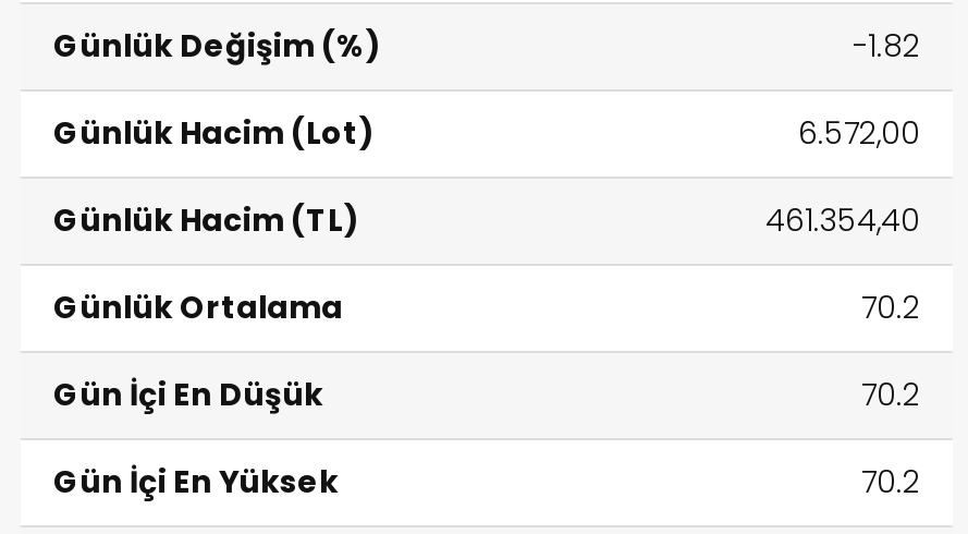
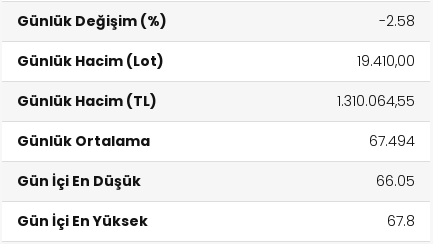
- -1.82
+ -2.58

- 6.572,00
+ 19.410,00

- 461.354,40
+ 1.310.064,55

- 70.2
+ 67.494

- 70.2
+ 66.05

- 70.2
+ 67.8
